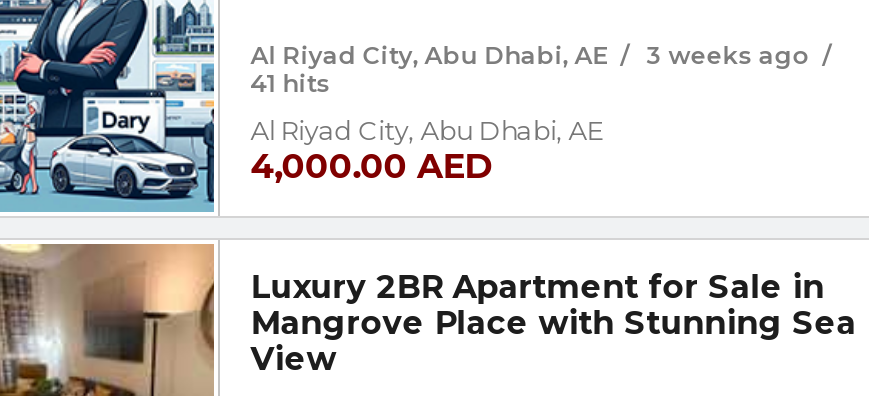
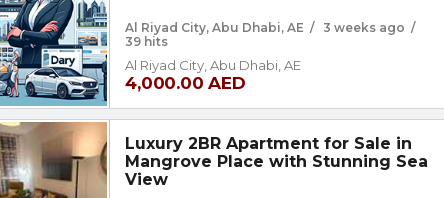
- 41 hits
+ 39 hits
